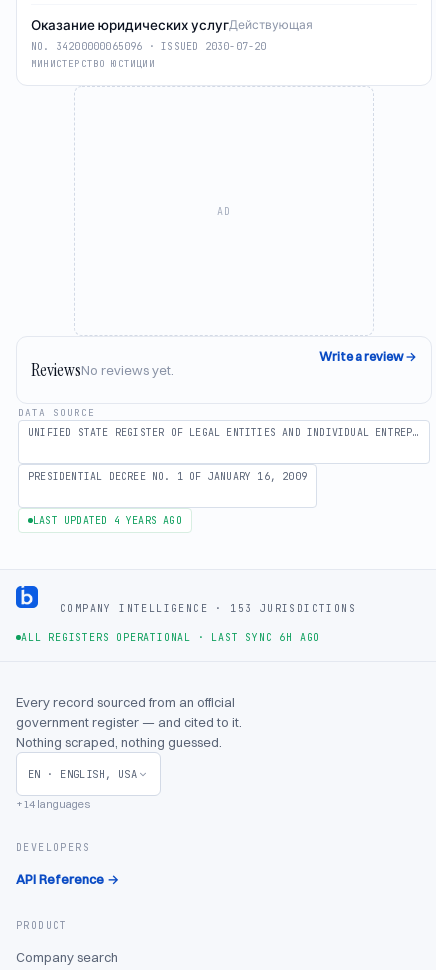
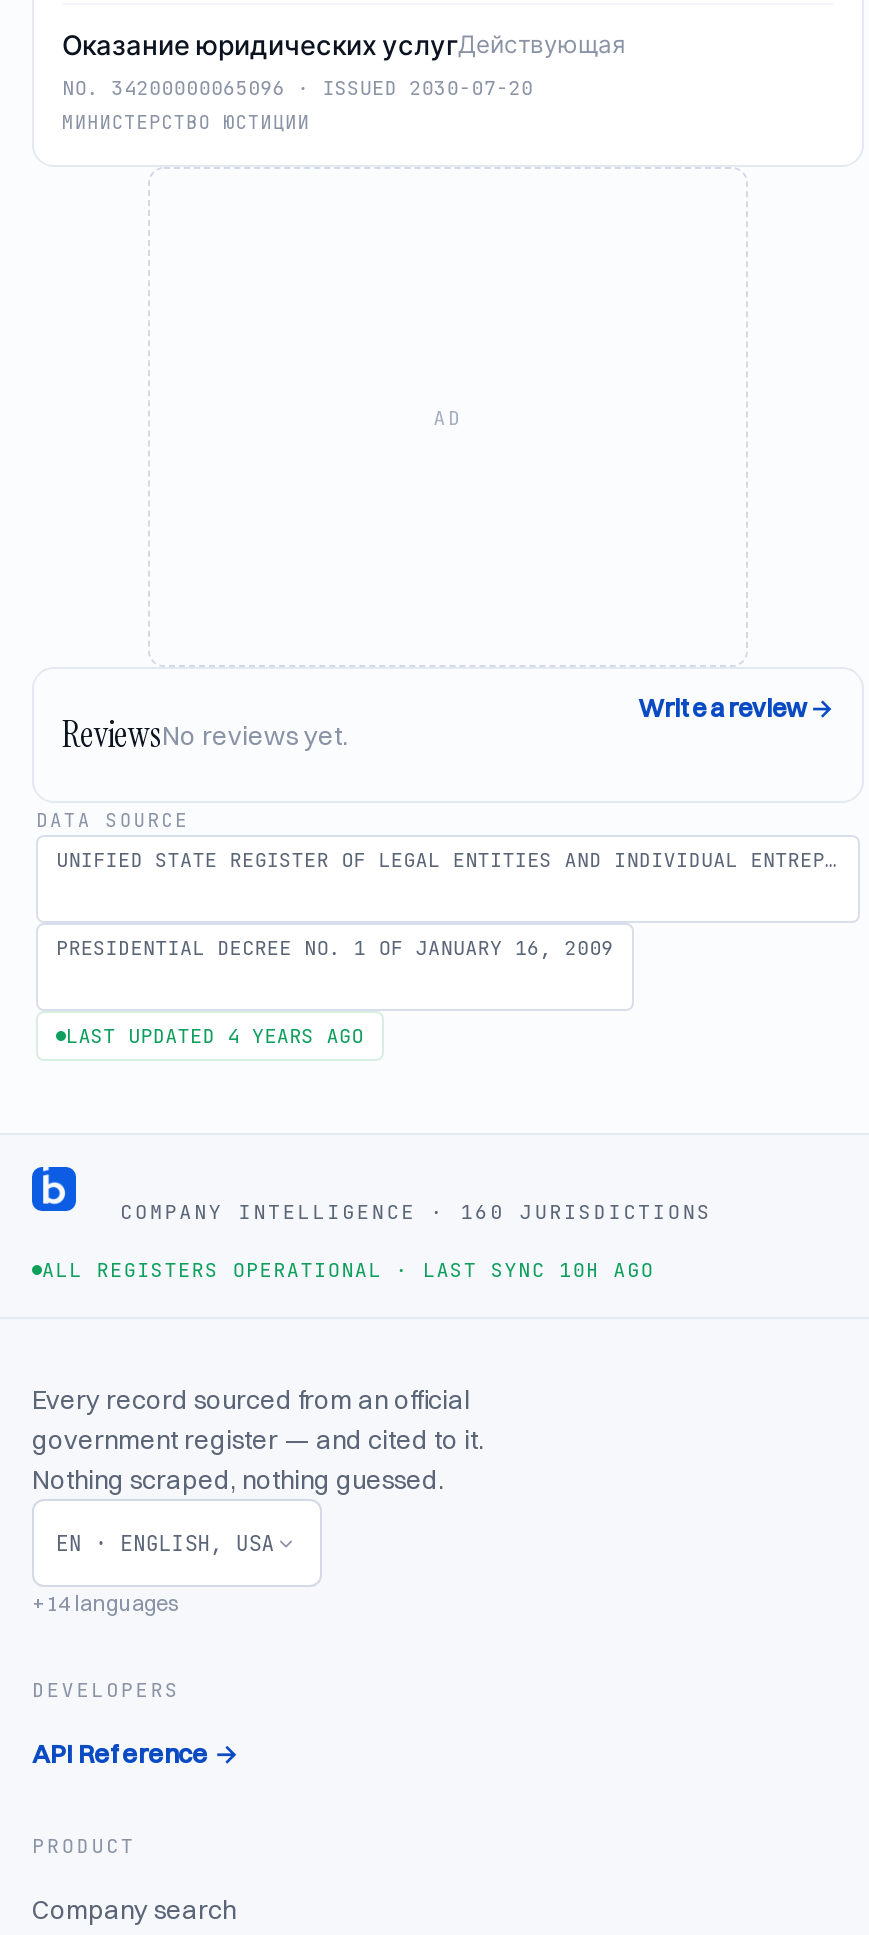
- COMPANY INTELLIGENCE · 153 JURISDICTIONS
+ COMPANY INTELLIGENCE · 160 JURISDICTIONS

- ALL REGISTERS OPERATIONAL · LAST SYNC 6H AGO
+ ALL REGISTERS OPERATIONAL · LAST SYNC 10H AGO
